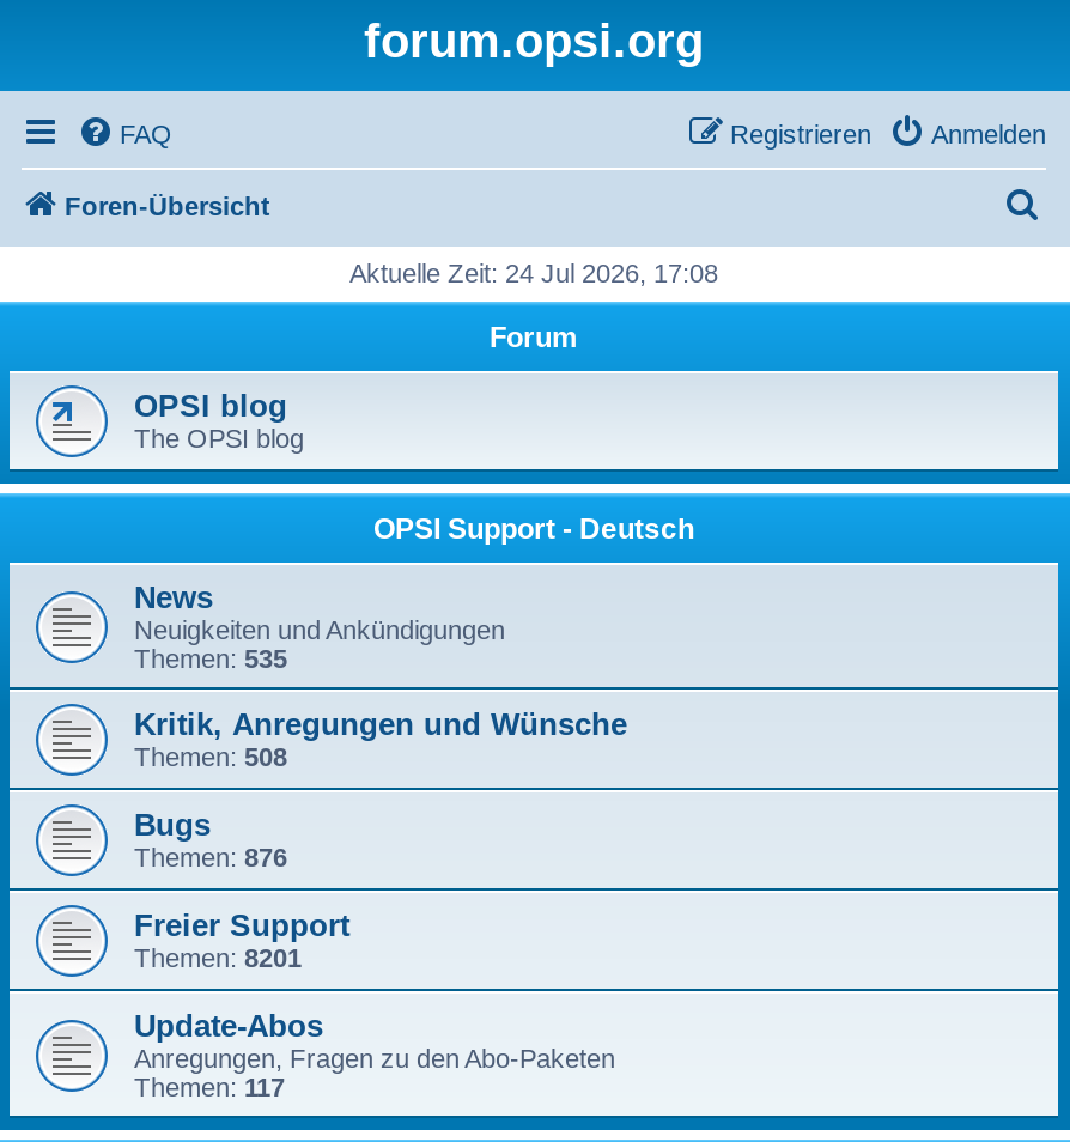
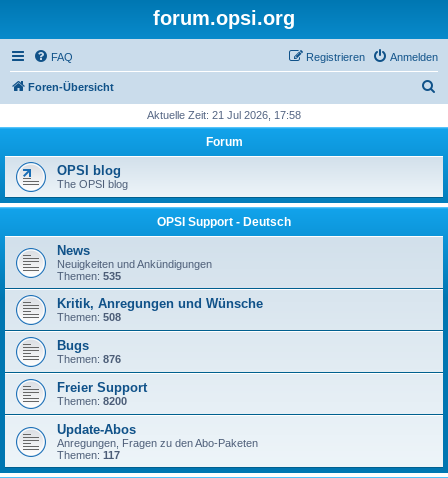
- Aktuelle Zeit: 24 Jul 2026, 17:08
+ Aktuelle Zeit: 21 Jul 2026, 17:58

- Themen: 8201
+ Themen: 8200
